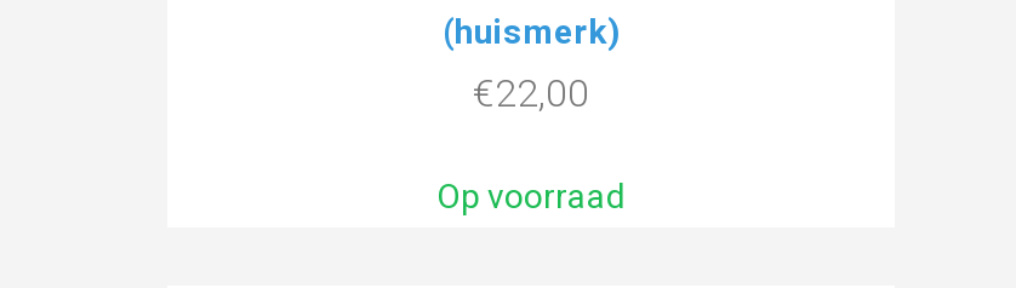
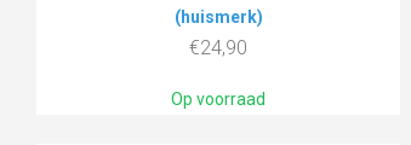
- €22,00
+ €24,90
